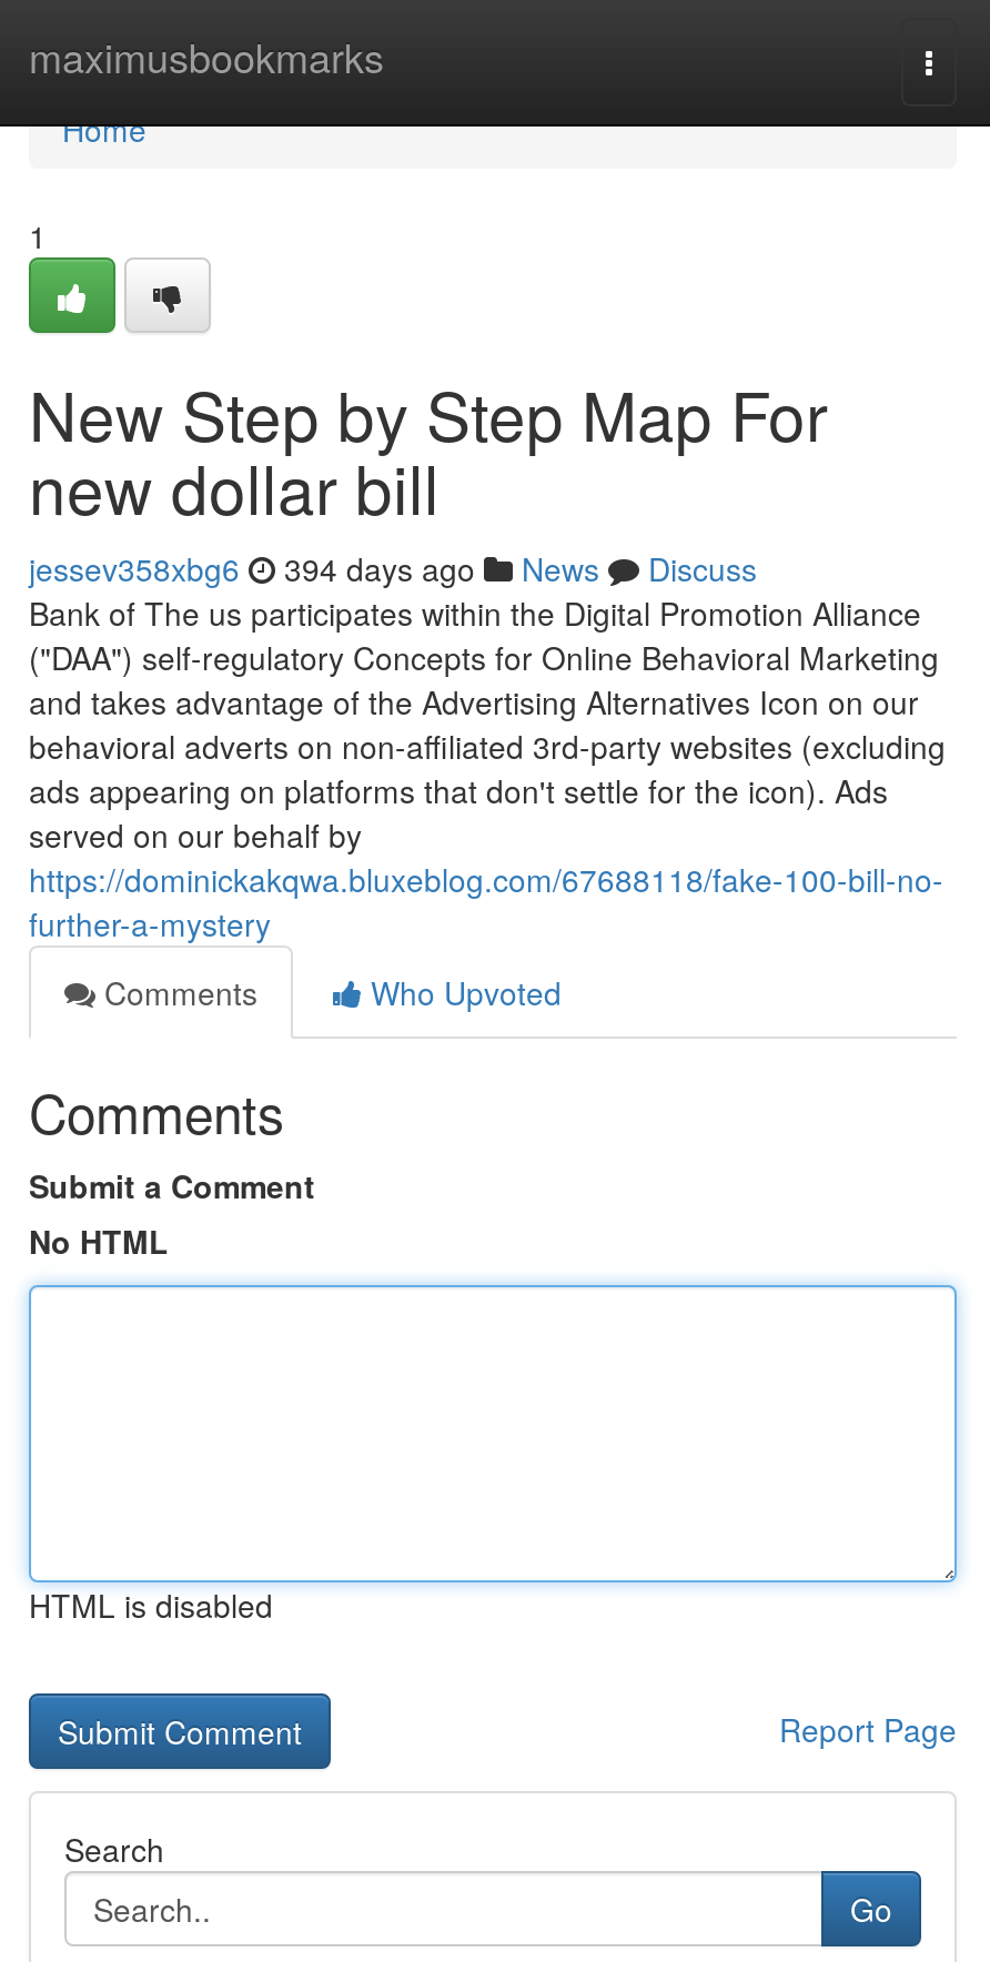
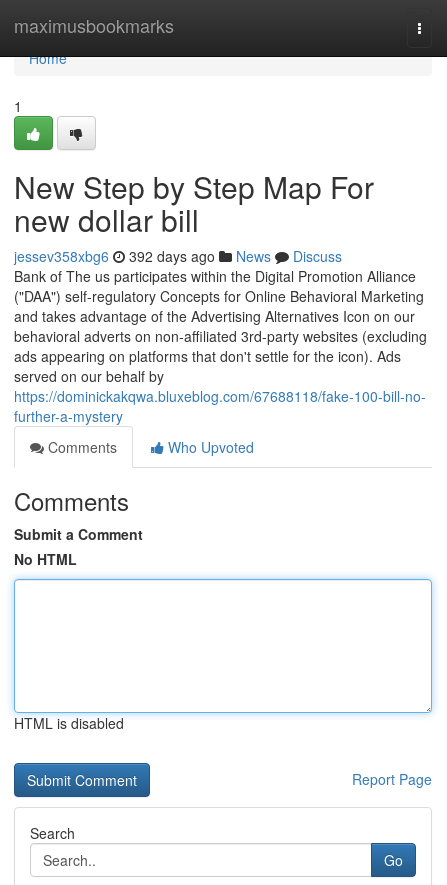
- jessev358xbg6 394 days ago News Discuss
+ jessev358xbg6 392 days ago News Discuss
